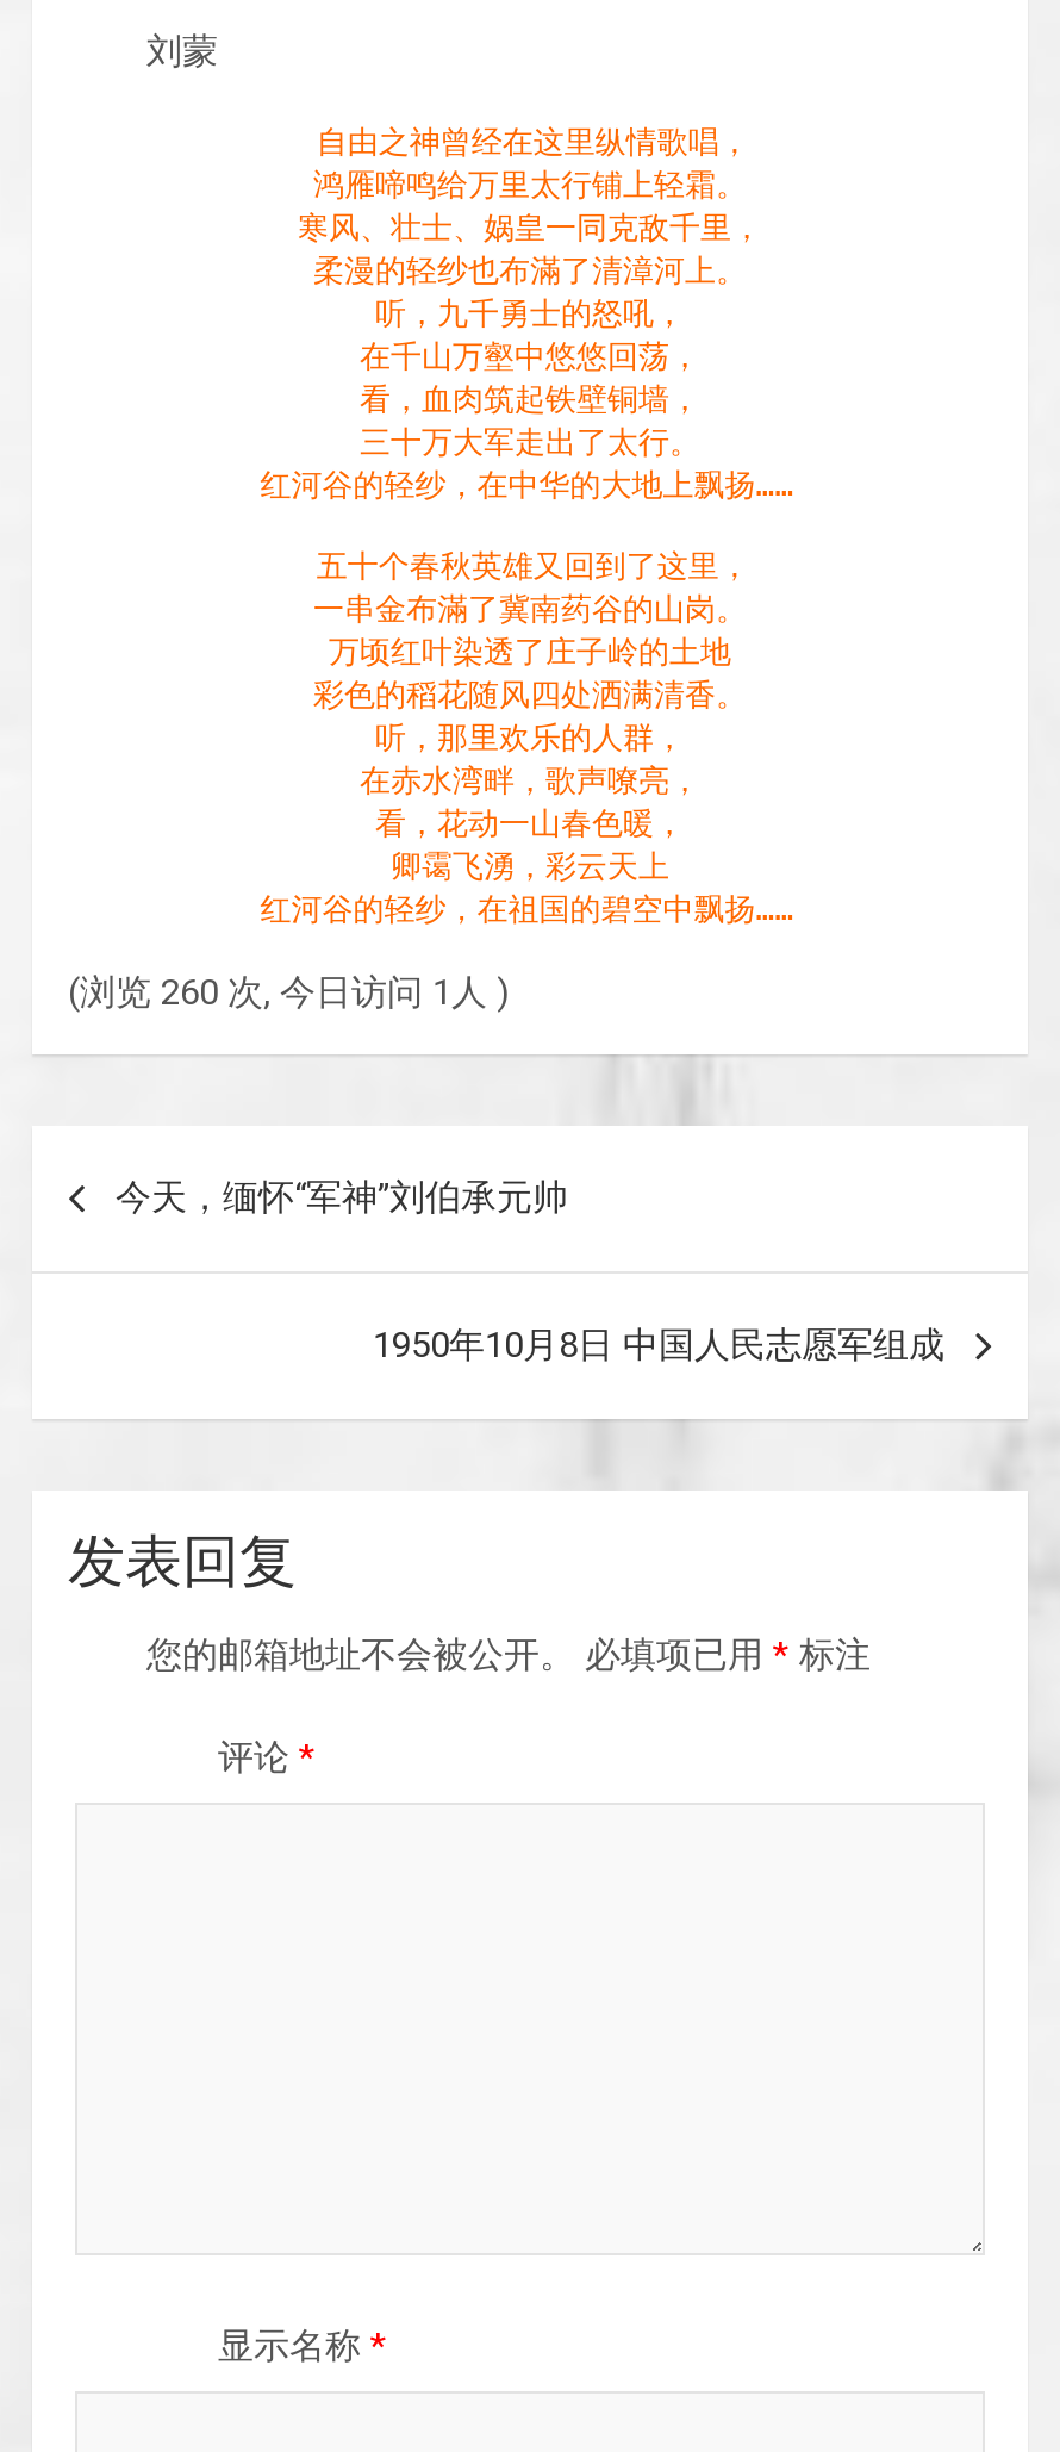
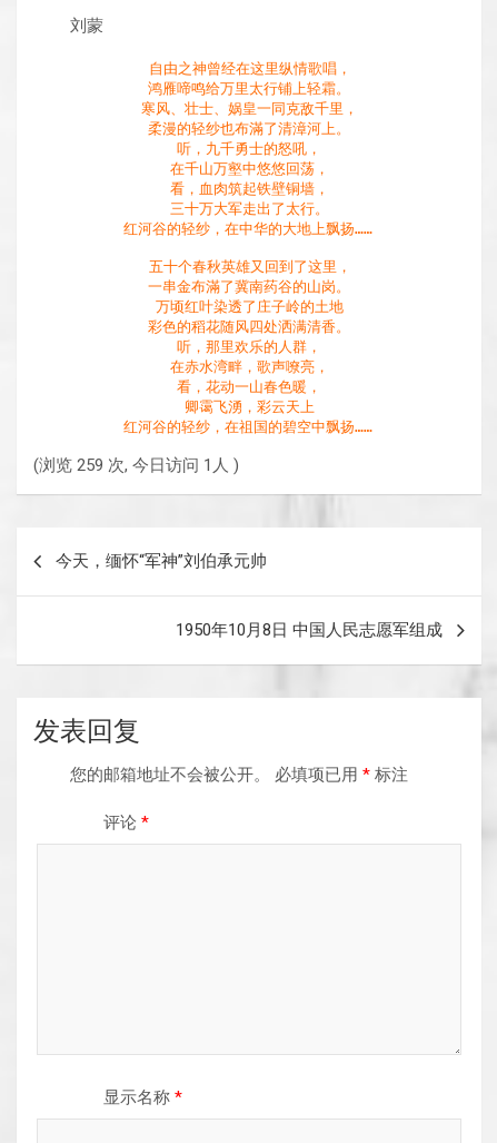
- (浏览 260 次, 今日访问 1人 )
+ (浏览 259 次, 今日访问 1人 )
